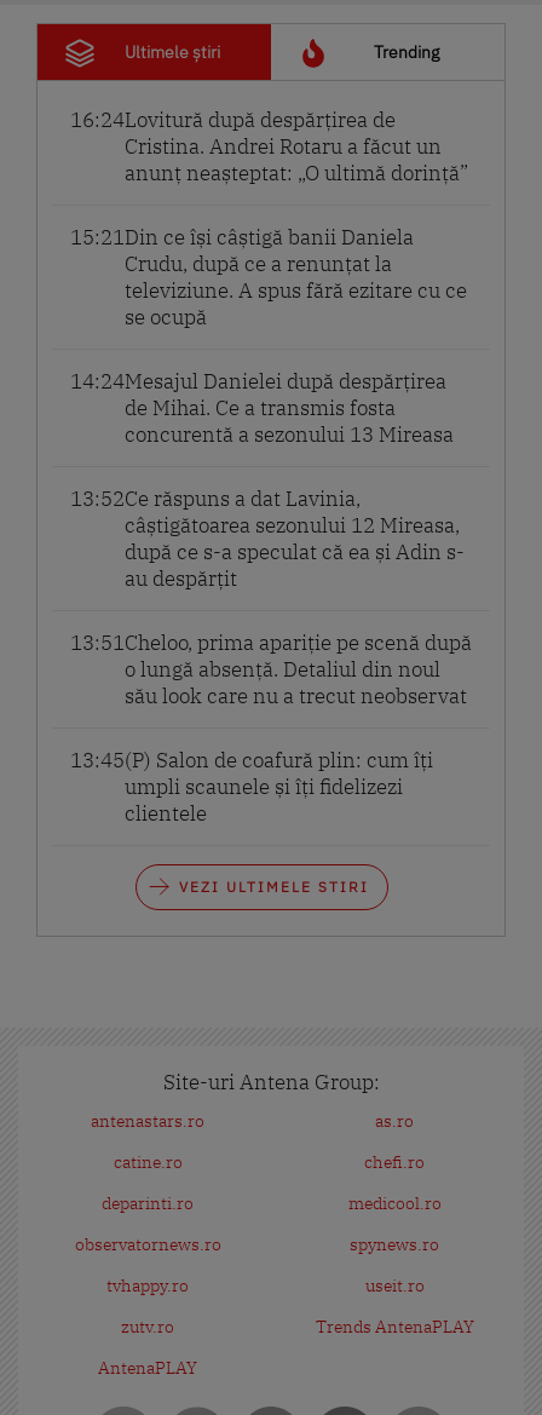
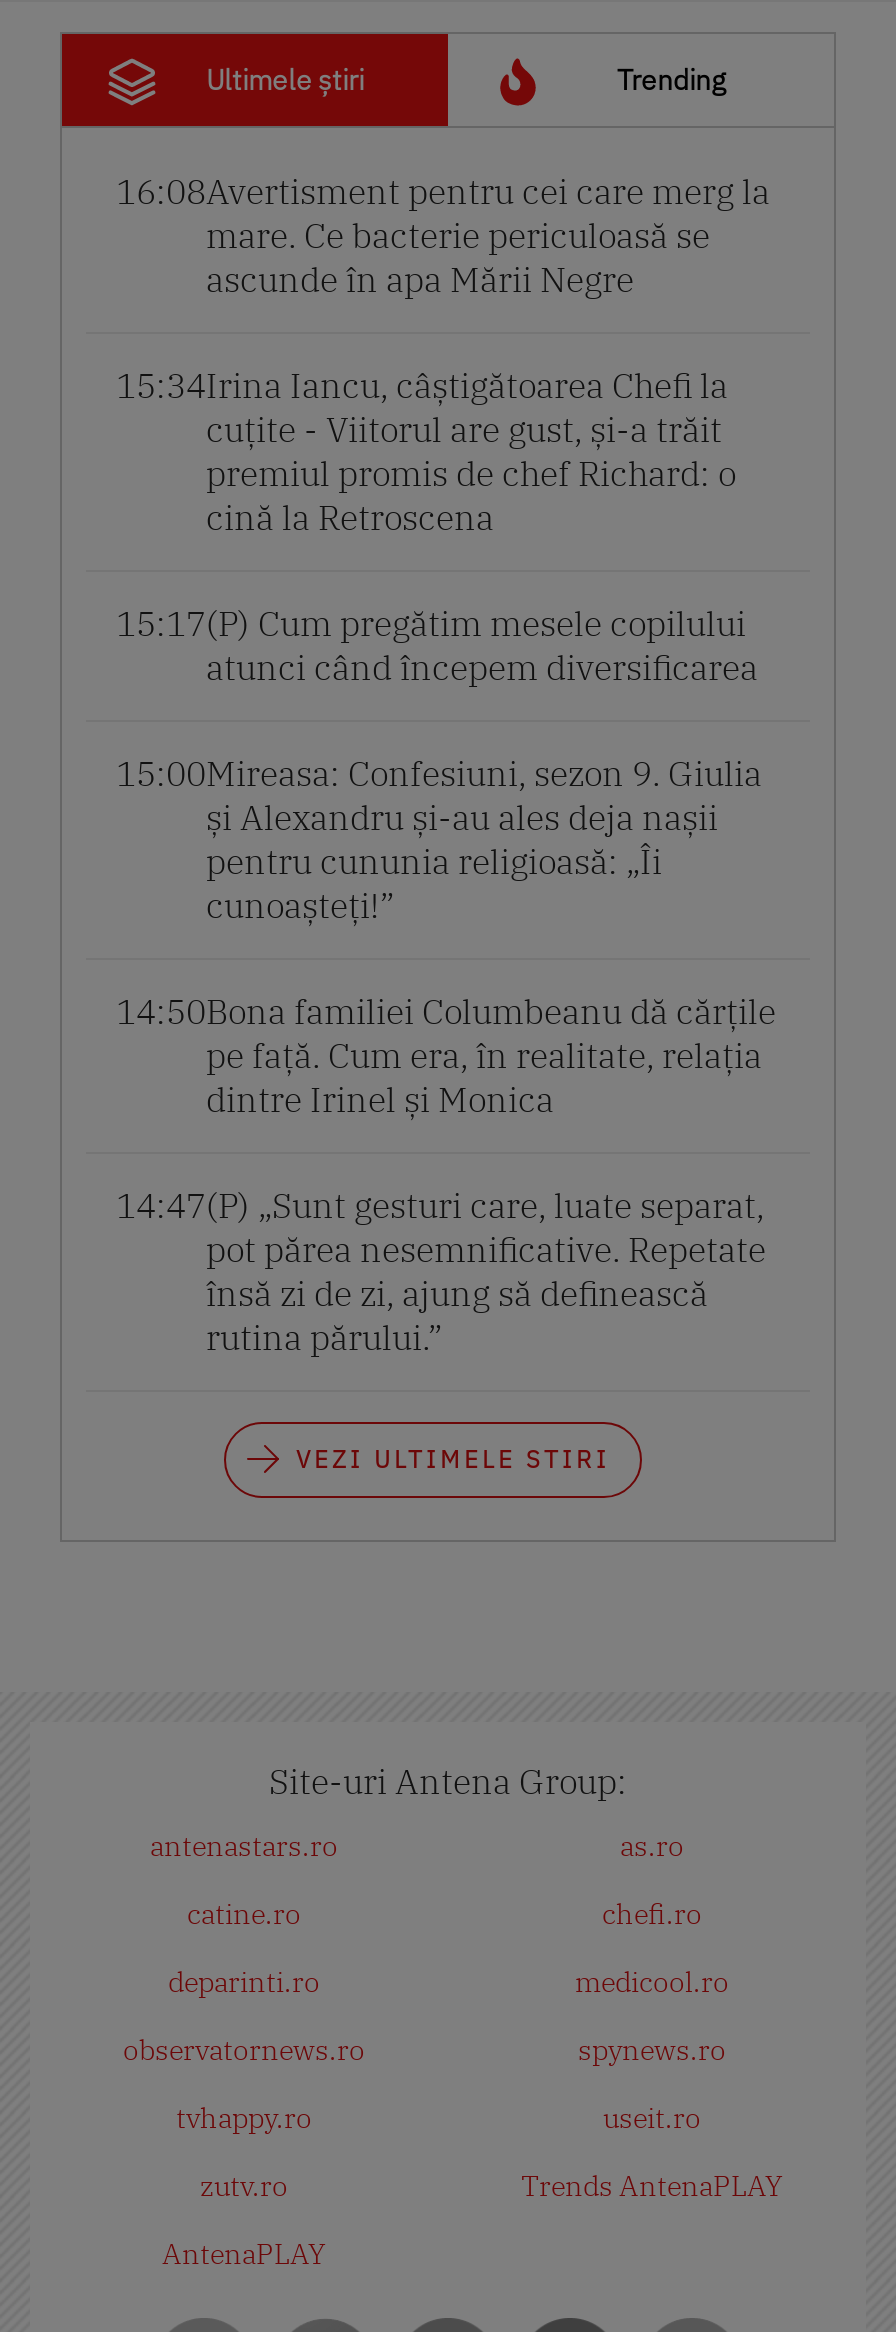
- 16:24Lovitură după despărțirea de
- Cristina. Andrei Rotaru a făcut un
- anunț neașteptat: „O ultimă dorință”
+ 16:08Avertisment pentru cei care merg la
+ mare. Ce bacterie periculoasă se
+ ascunde în apa Mării Negre

- 15:21Din ce își câștigă banii Daniela
- Crudu, după ce a renunțat la
- televiziune. A spus fără ezitare cu ce
- se ocupă
+ 15:34Irina Iancu, câștigătoarea Chefi la
+ cuțite - Viitorul are gust, și-a trăit
+ premiul promis de chef Richard: o
+ cină la Retroscena

- 14:24Mesajul Danielei după despărțirea
- de Mihai. Ce a transmis fosta
- concurentă a sezonului 13 Mireasa
+ 15:17(P) Cum pregătim mesele copilului
+ atunci când începem diversificarea

- 13:52Ce răspuns a dat Lavinia,
- câștigătoarea sezonului 12 Mireasa,
- după ce s-a speculat că ea și Adin s-
- au despărțit
+ 15:00Mireasa: Confesiuni, sezon 9. Giulia
+ și Alexandru și-au ales deja nașii
+ pentru cununia religioasă: „Îi
+ cunoașteți!”

- 13:51Cheloo, prima apariție pe scenă după
- o lungă absență. Detaliul din noul
- său look care nu a trecut neobservat
+ 14:50Bona familiei Columbeanu dă cărțile
+ pe față. Cum era, în realitate, relația
+ dintre Irinel și Monica

- 13:45(P) Salon de coafură plin: cum îți
- umpli scaunele și îți fidelizezi
- clientele
+ 14:47(P) „Sunt gesturi care, luate separat,
+ pot părea nesemnificative. Repetate
+ însă zi de zi, ajung să definească
+ rutina părului.”
